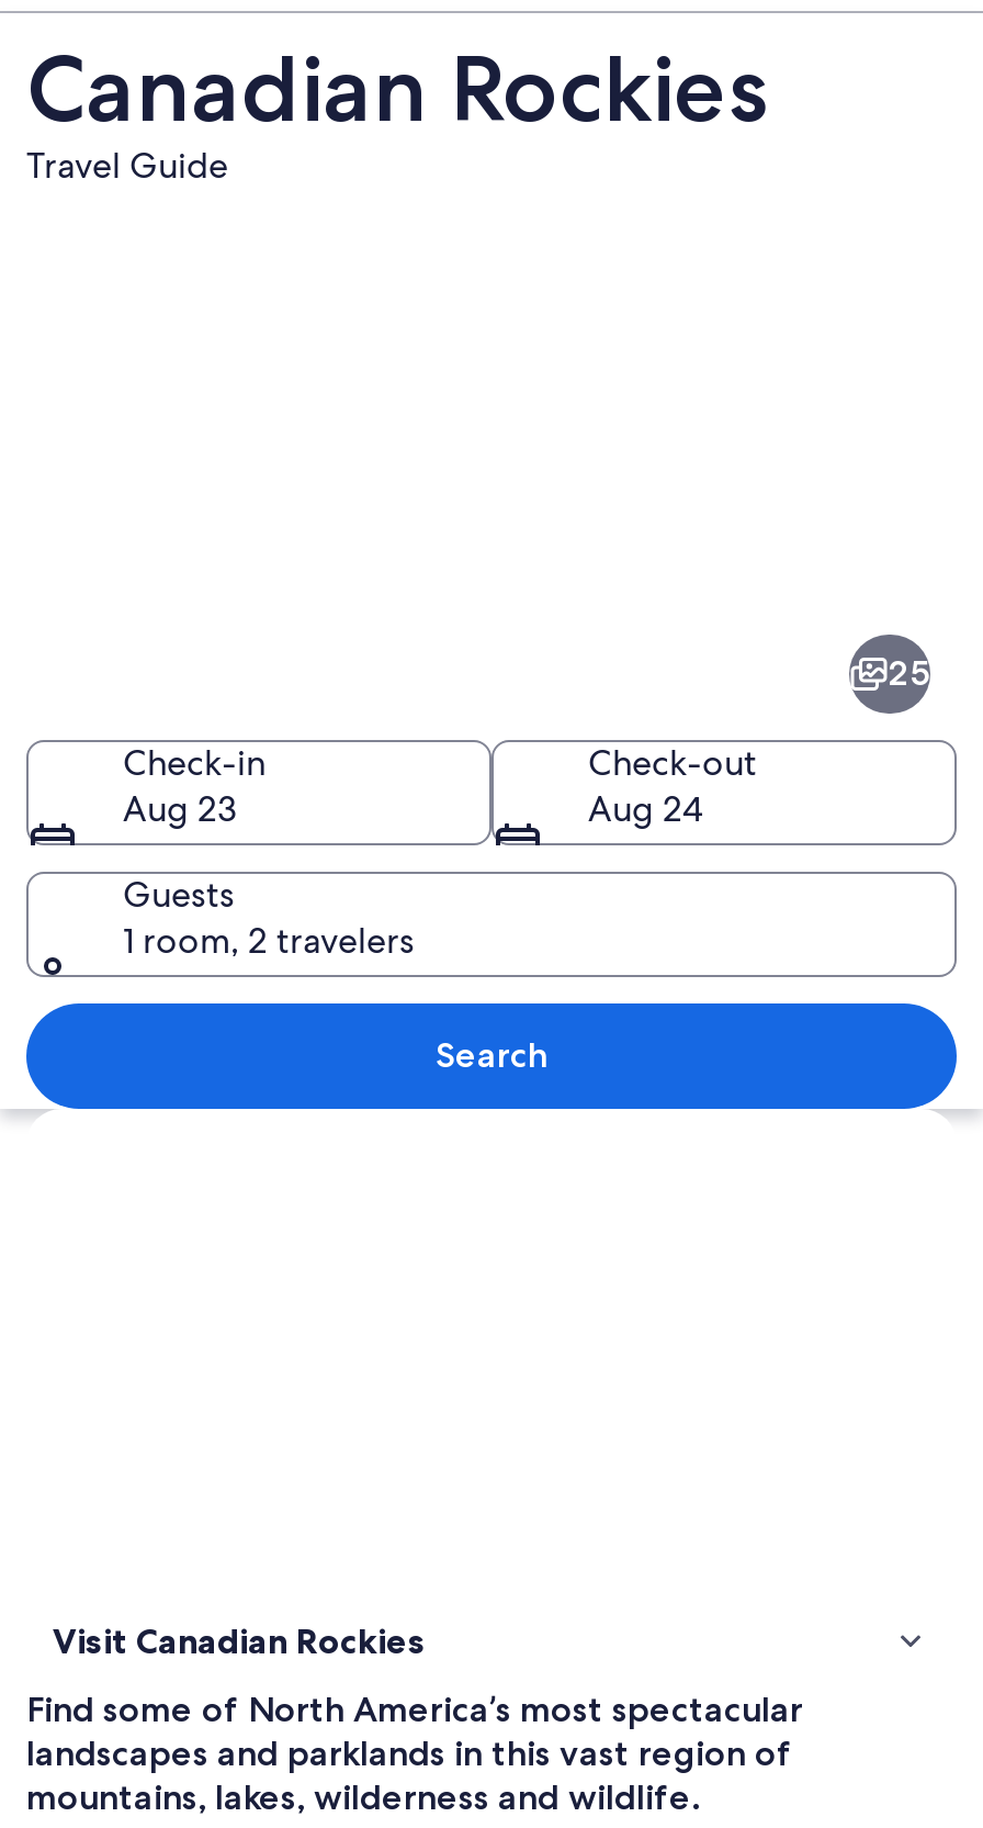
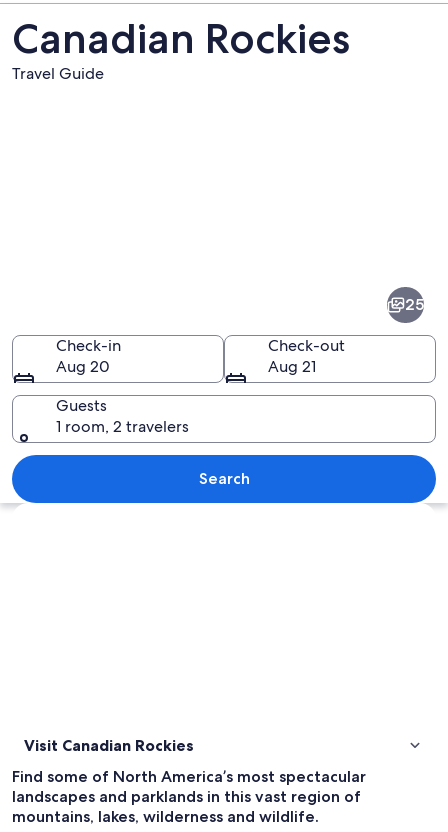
- Aug 23
+ Aug 20

- Aug 24
+ Aug 21
